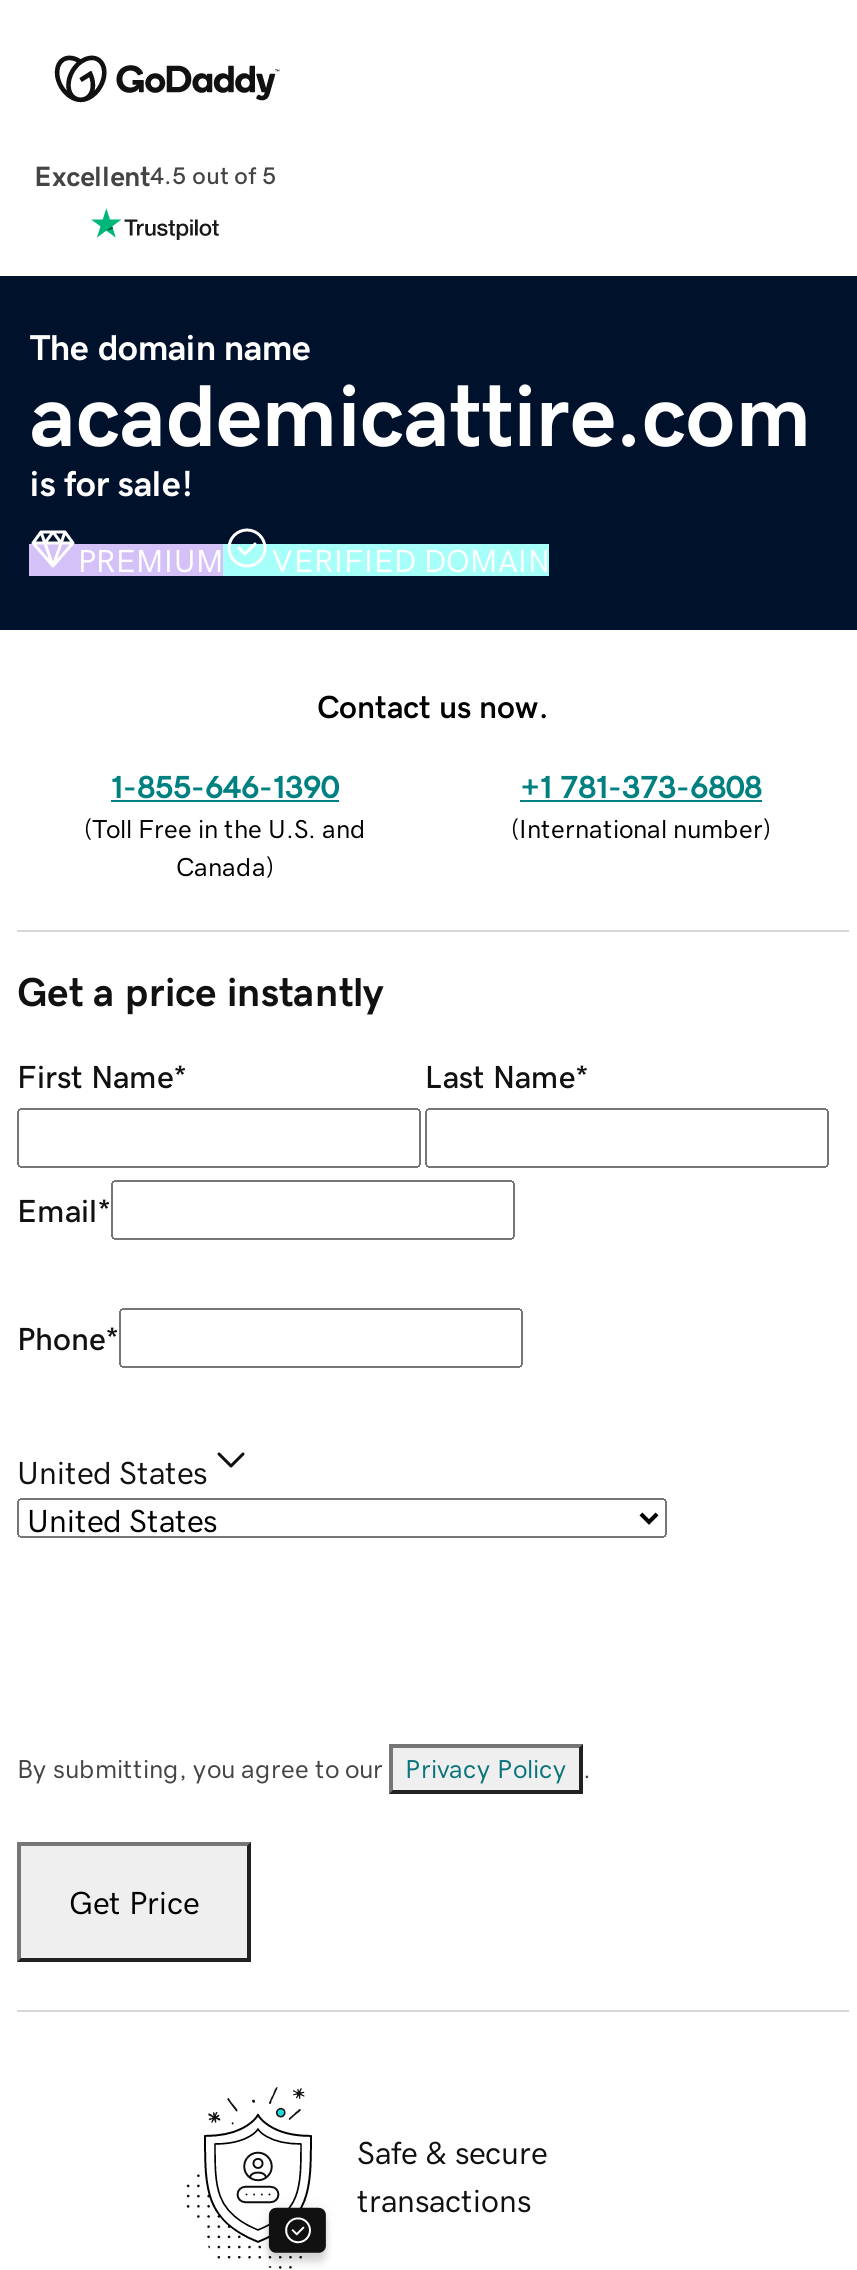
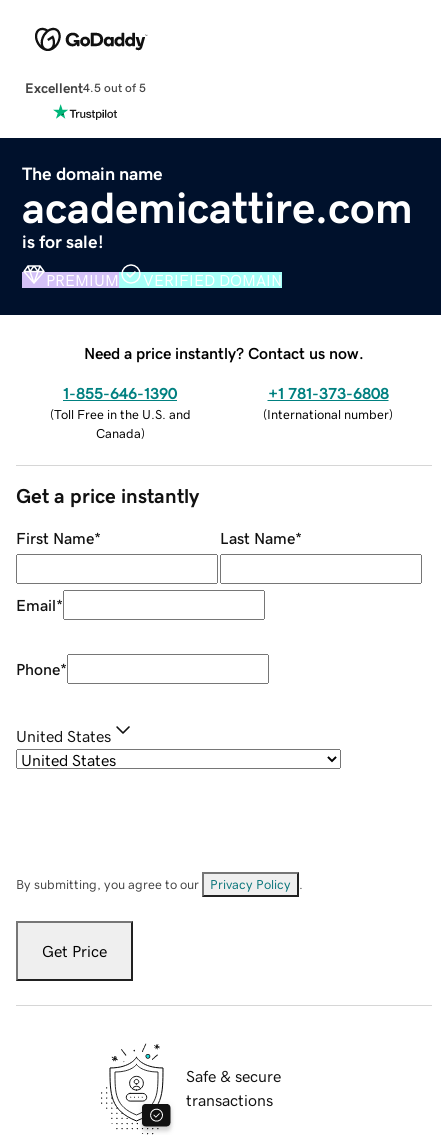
- Contact us now.
+ Need a price instantly? Contact us now.
